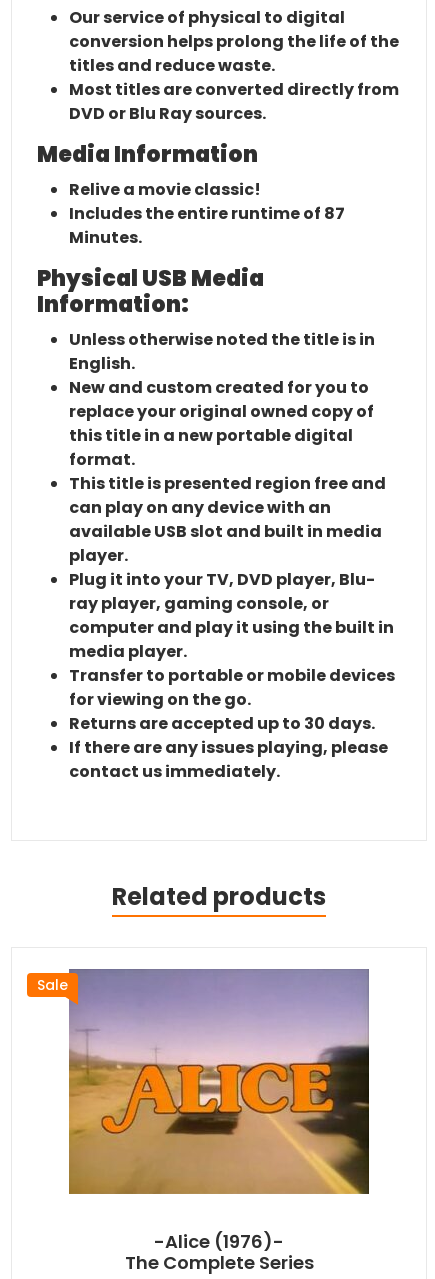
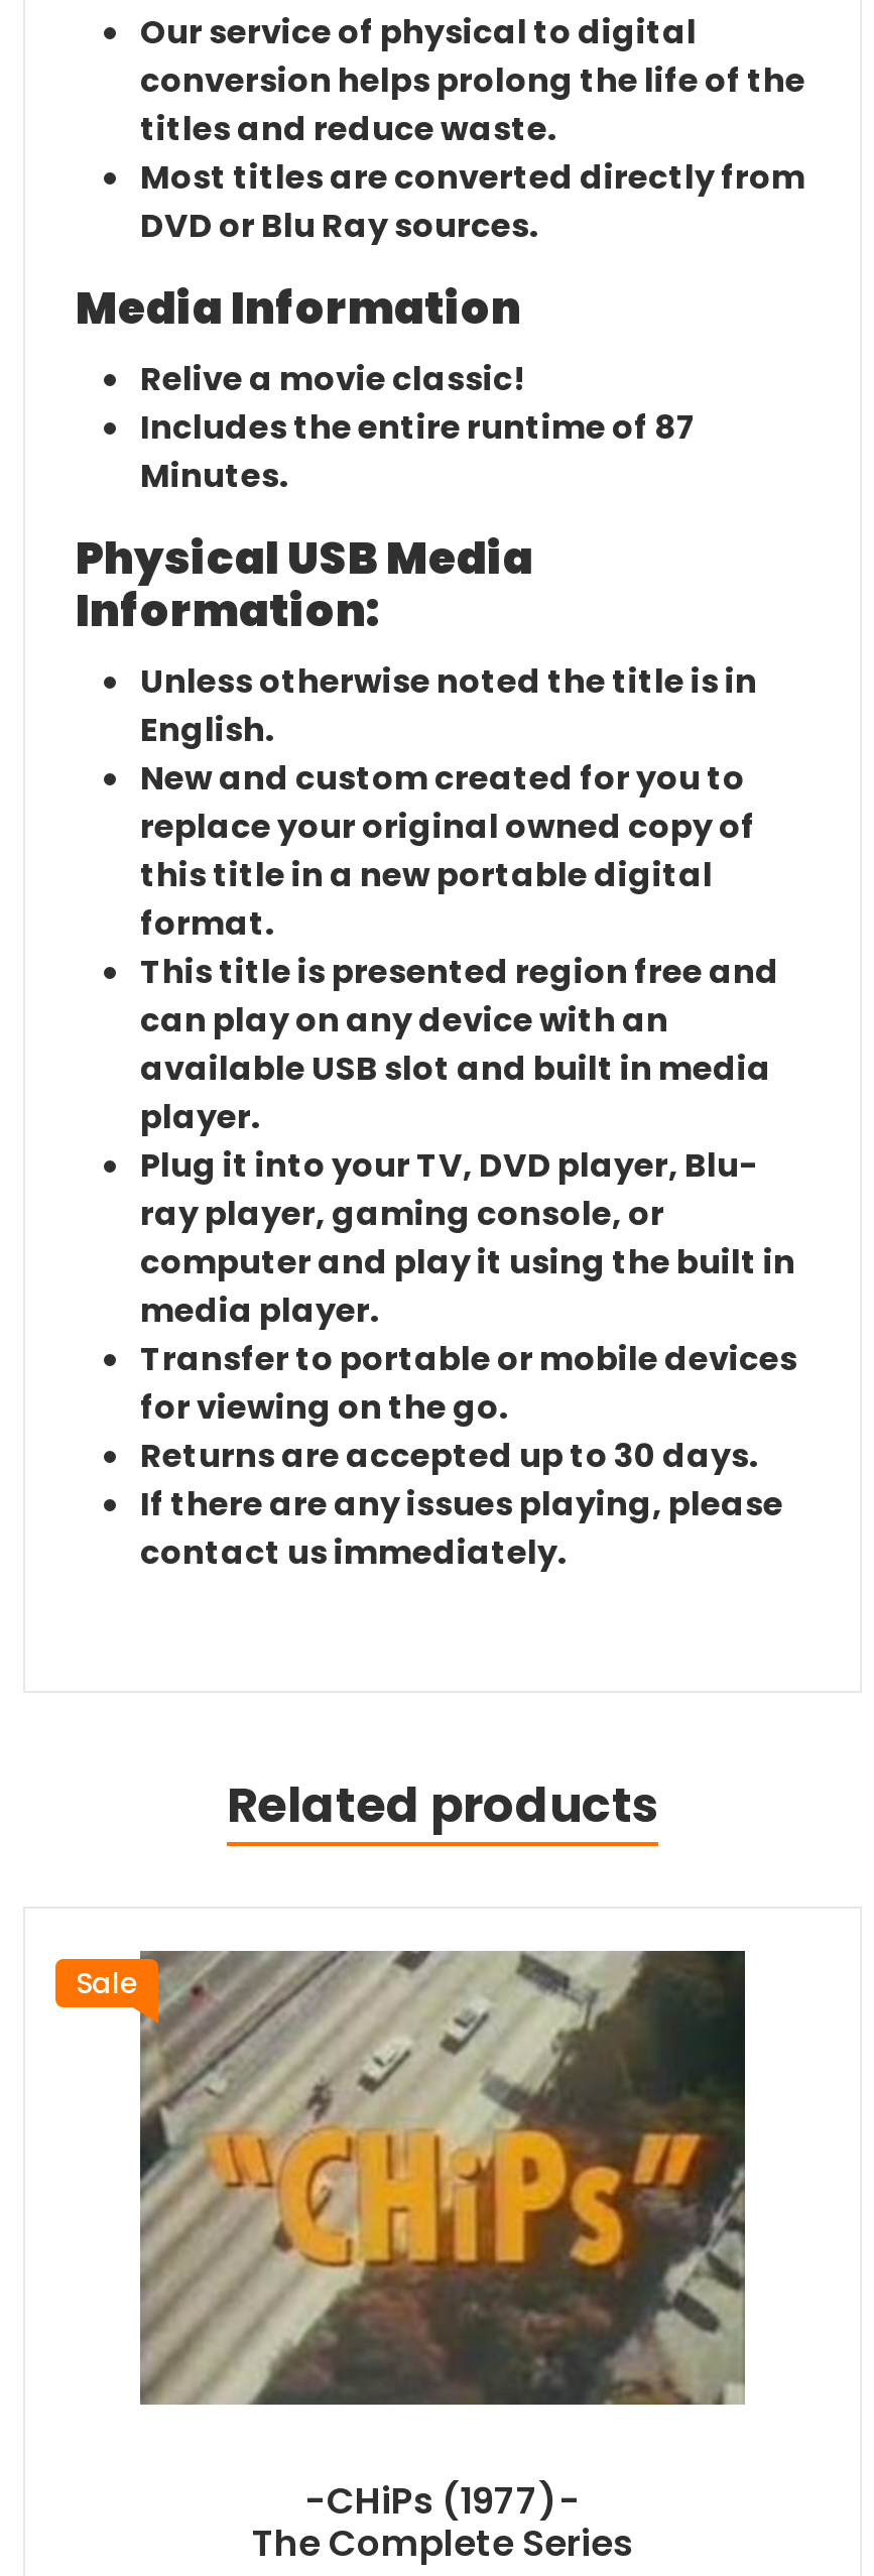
- [image]
- -Alice (1976)-
+ [image]
+ -CHiPs (1977)-
